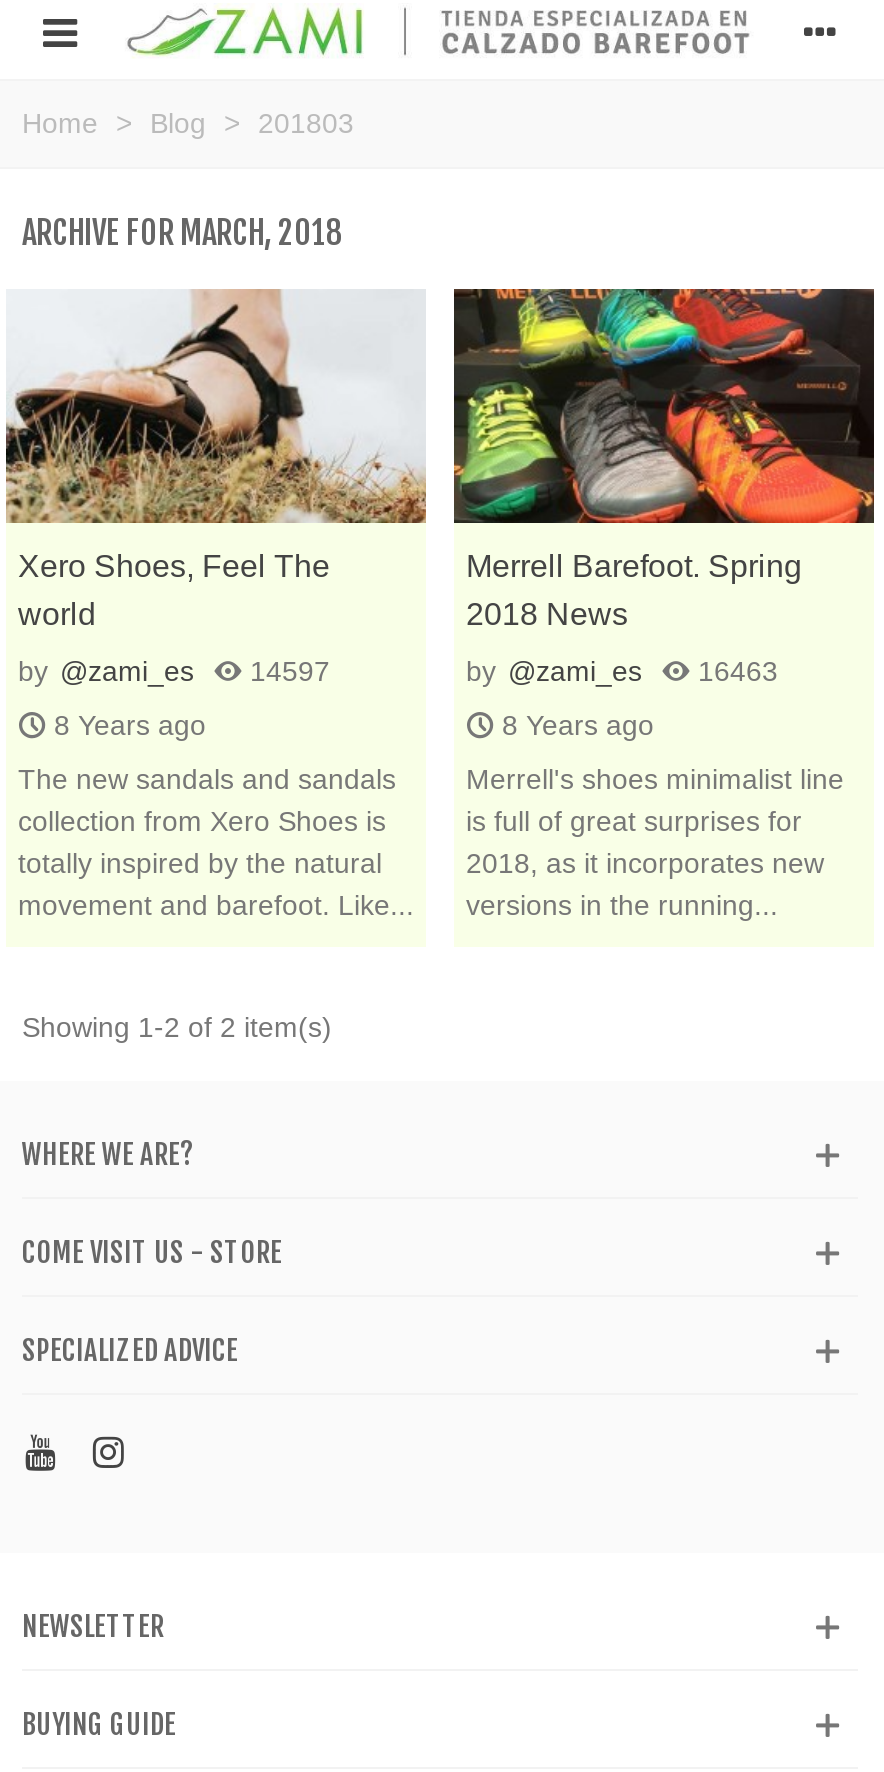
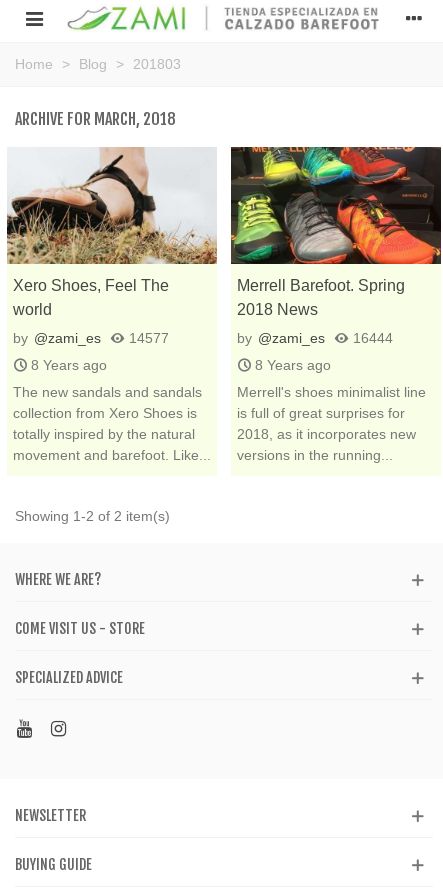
- by @zami_es 14597
+ by @zami_es 14577

- by @zami_es 16463
+ by @zami_es 16444
